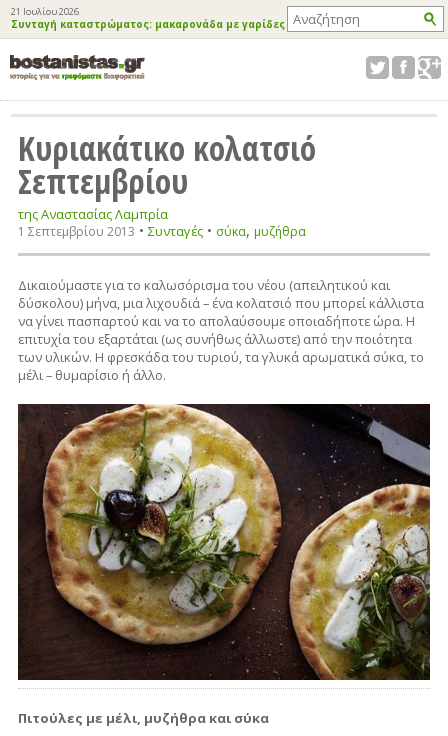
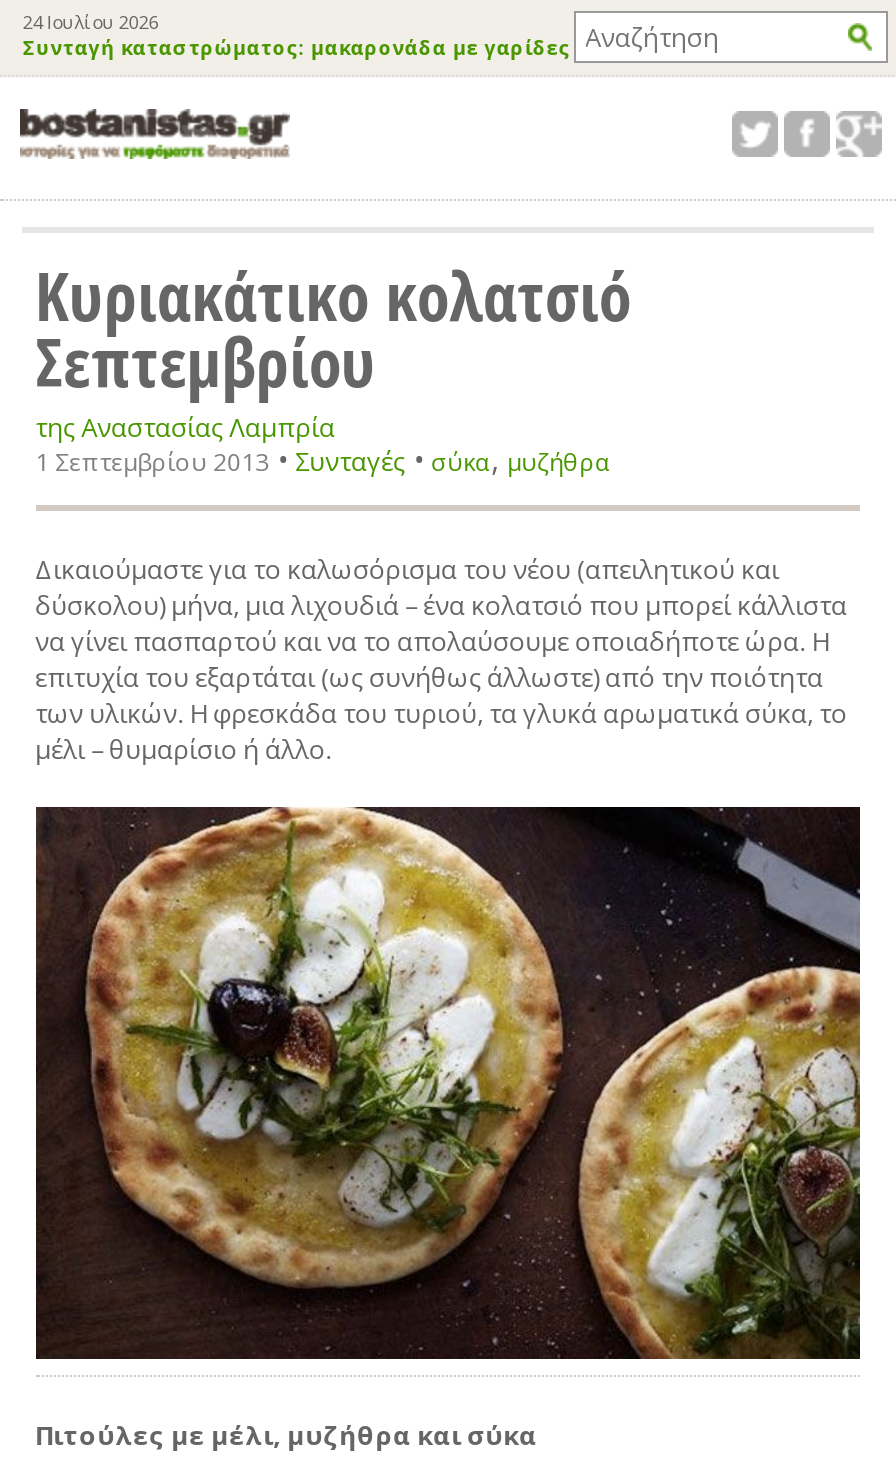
- 21 Ιουλίου 2026
+ 24 Ιουλίου 2026
